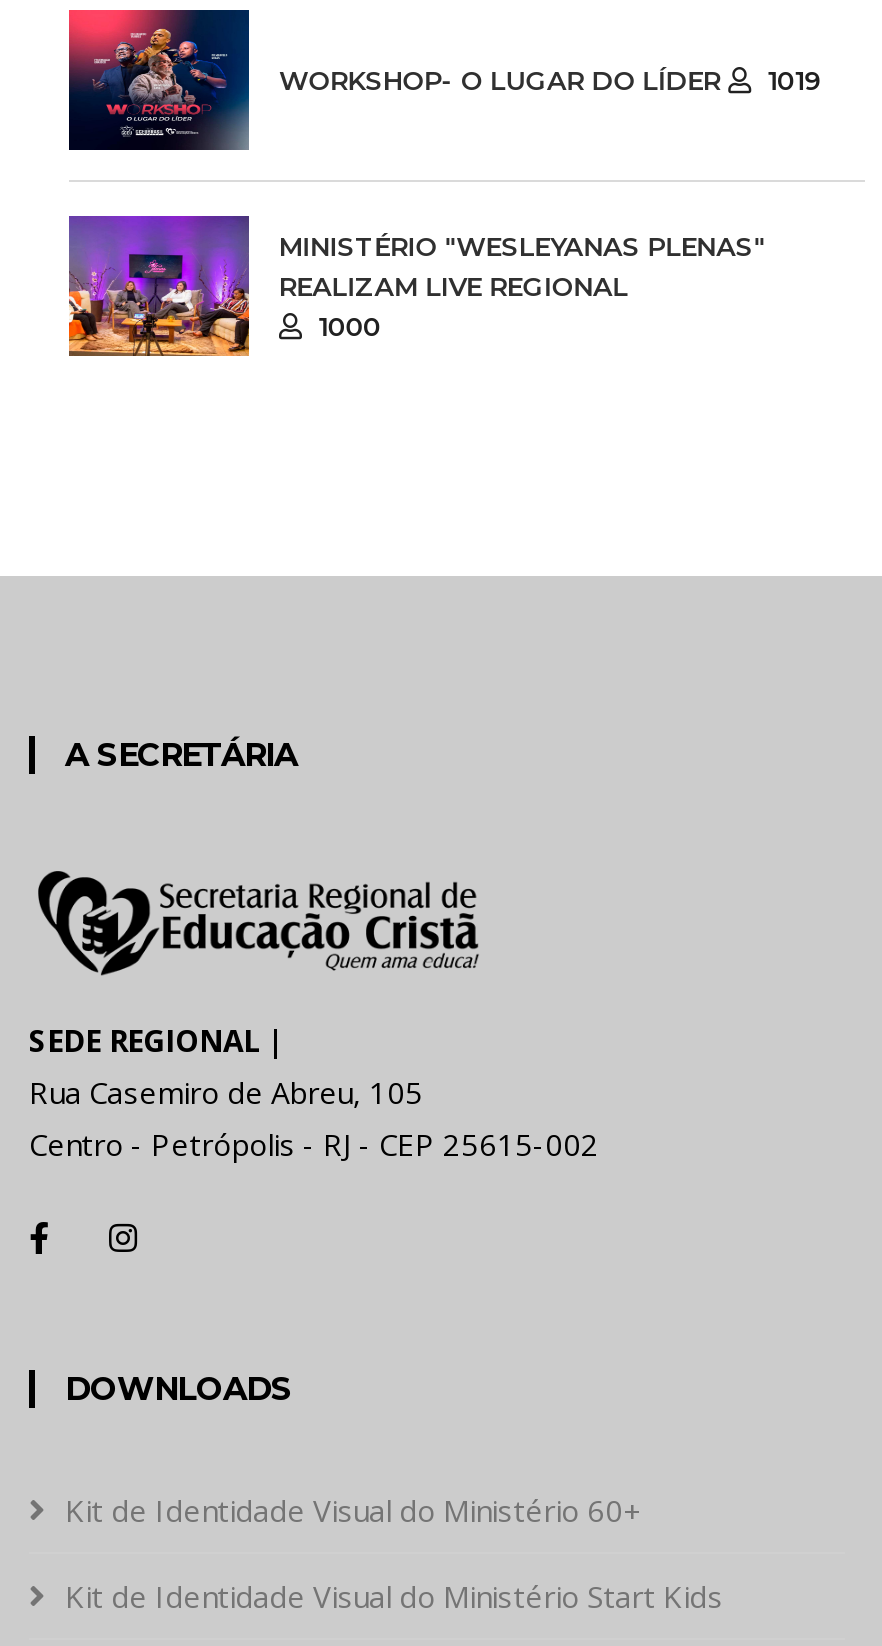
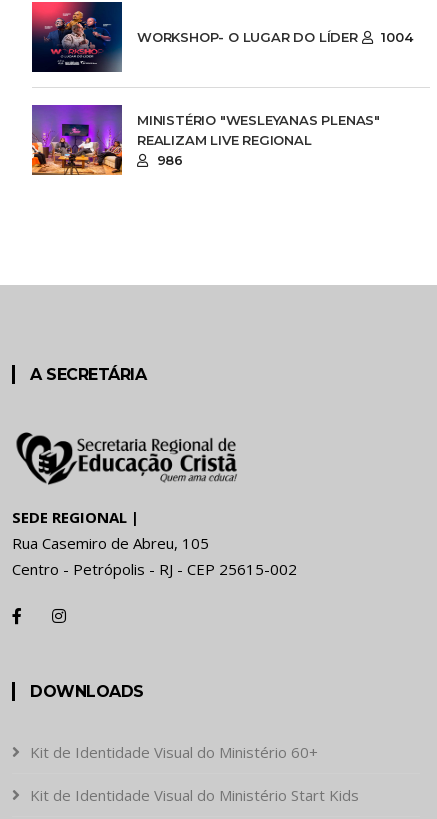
- WORKSHOP- O LUGAR DO LÍDER 1019
+ WORKSHOP- O LUGAR DO LÍDER 1004

- 1000
+ 986
